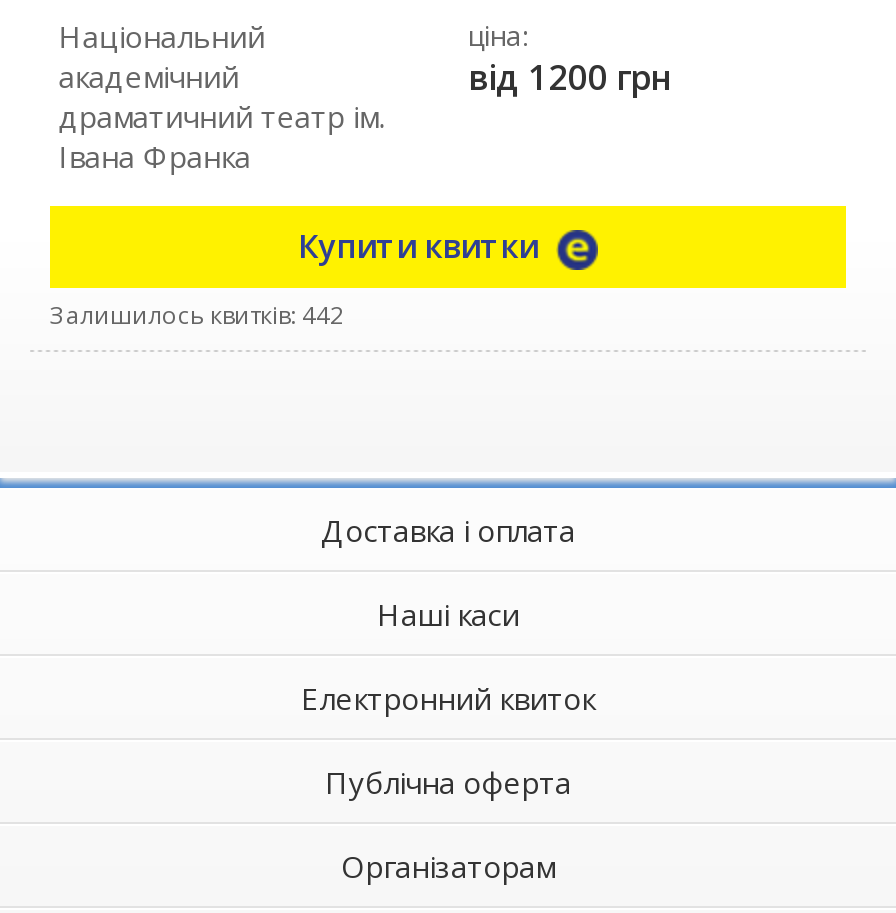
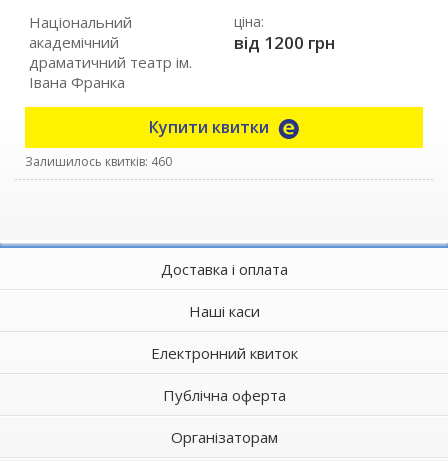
- Залишилось квитків: 442
+ Залишилось квитків: 460
